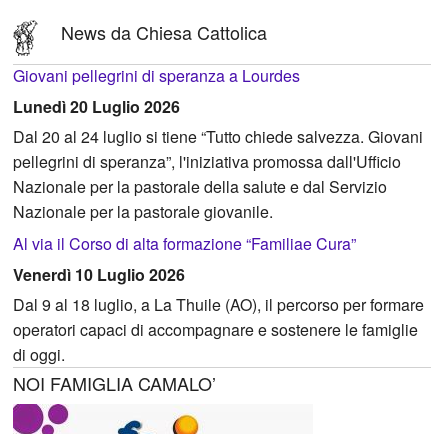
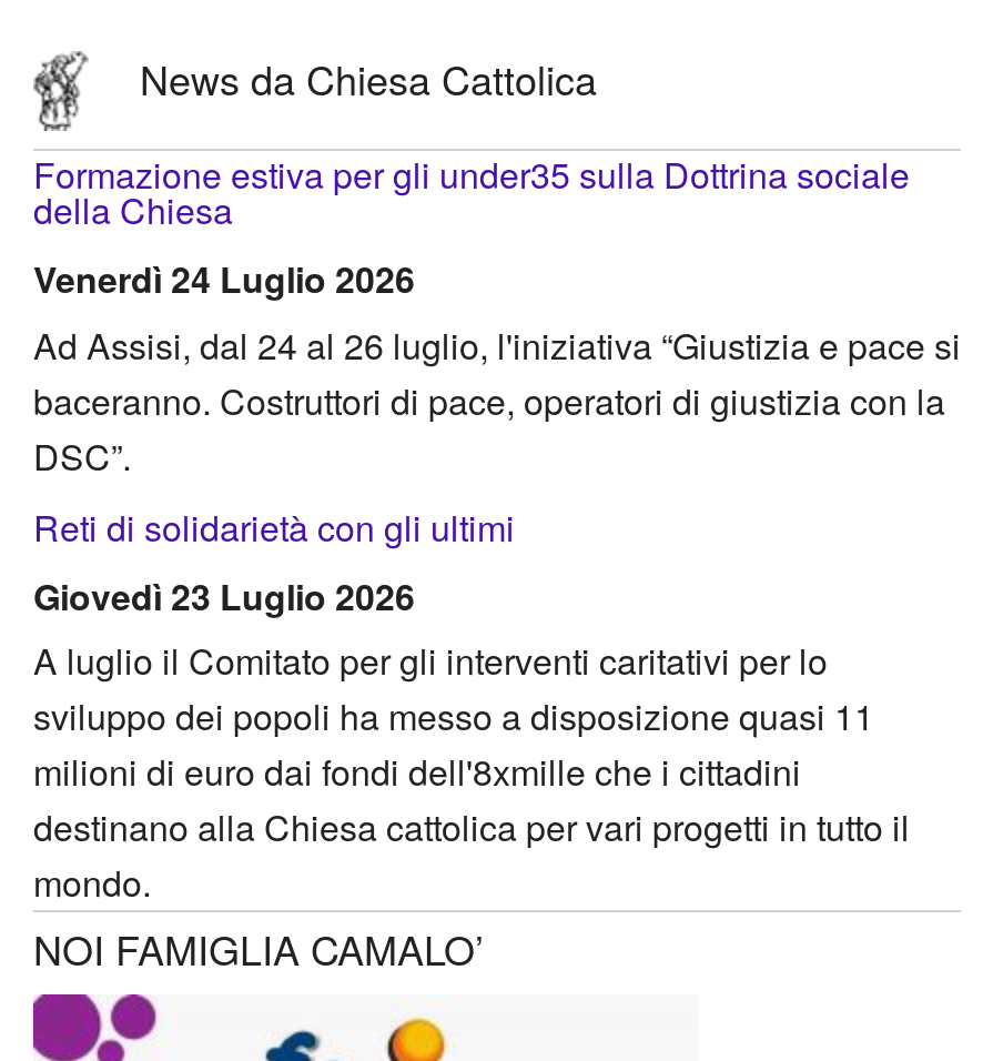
- Giovani pellegrini di speranza a Lourdes
- Lunedì 20 Luglio 2026
- Dal 20 al 24 luglio si tiene “Tutto chiede salvezza. Giovani
- pellegrini di speranza”, l'iniziativa promossa dall'Ufficio
- Nazionale per la pastorale della salute e dal Servizio
- Nazionale per la pastorale giovanile.
- Al via il Corso di alta formazione “Familiae Cura”
- Venerdì 10 Luglio 2026
- Dal 9 al 18 luglio, a La Thuile (AO), il percorso per formare
- operatori capaci di accompagnare e sostenere le famiglie
- di oggi.
+ Formazione estiva per gli under35 sulla Dottrina sociale
+ della Chiesa
+ Venerdì 24 Luglio 2026
+ Ad Assisi, dal 24 al 26 luglio, l'iniziativa “Giustizia e pace si
+ baceranno. Costruttori di pace, operatori di giustizia con la
+ DSC”.
+ Reti di solidarietà con gli ultimi
+ Giovedì 23 Luglio 2026
+ A luglio il Comitato per gli interventi caritativi per lo
+ sviluppo dei popoli ha messo a disposizione quasi 11
+ milioni di euro dai fondi dell'8xmille che i cittadini
+ destinano alla Chiesa cattolica per vari progetti in tutto il
+ mondo.
